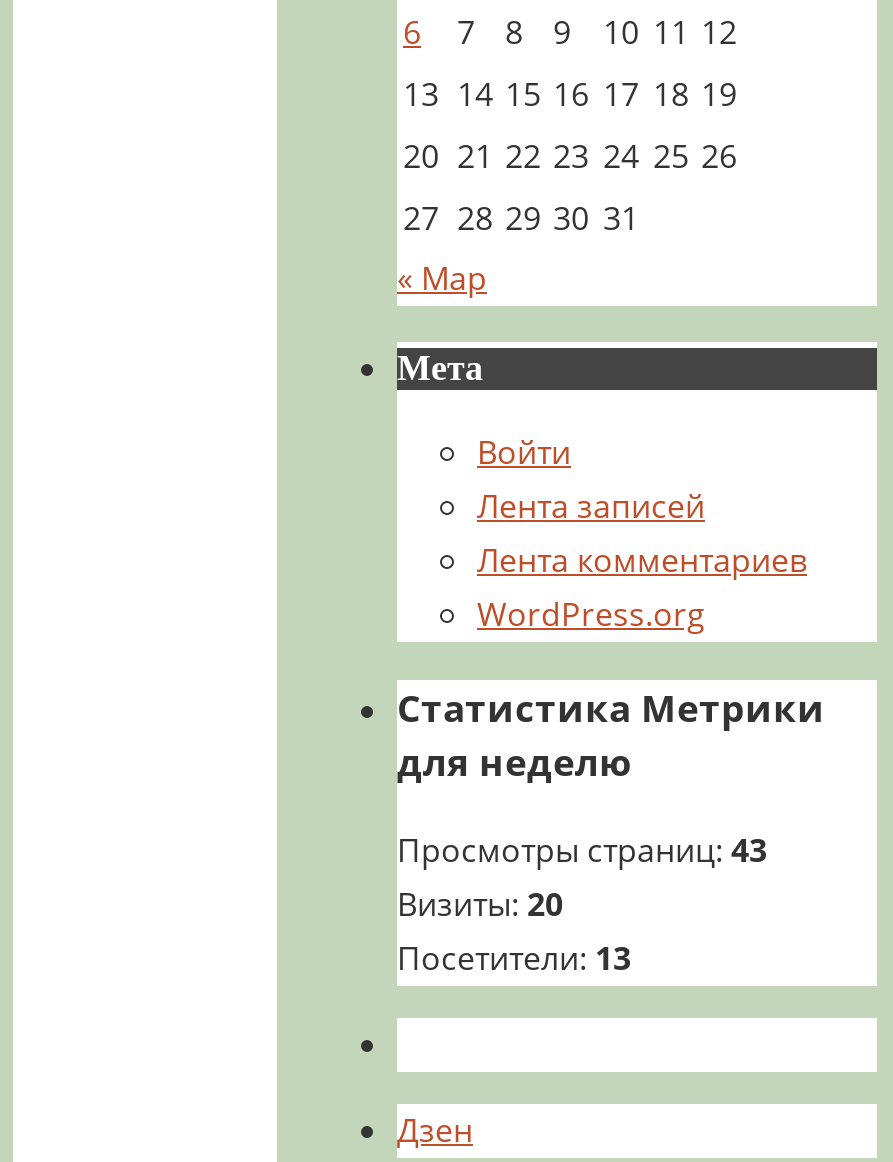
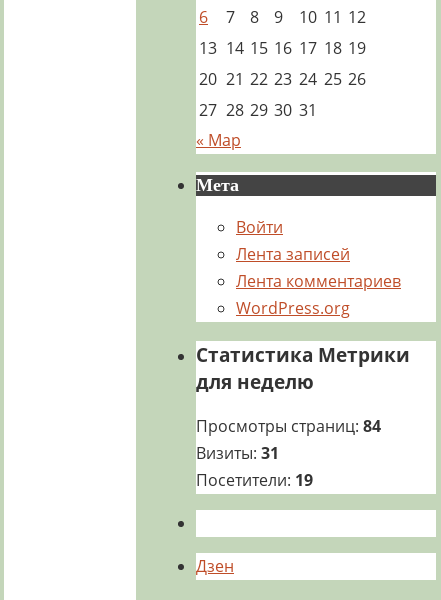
- Просмотры страниц: 43
+ Просмотры страниц: 84

- Визиты: 20
+ Визиты: 31

- Посетители: 13
+ Посетители: 19
